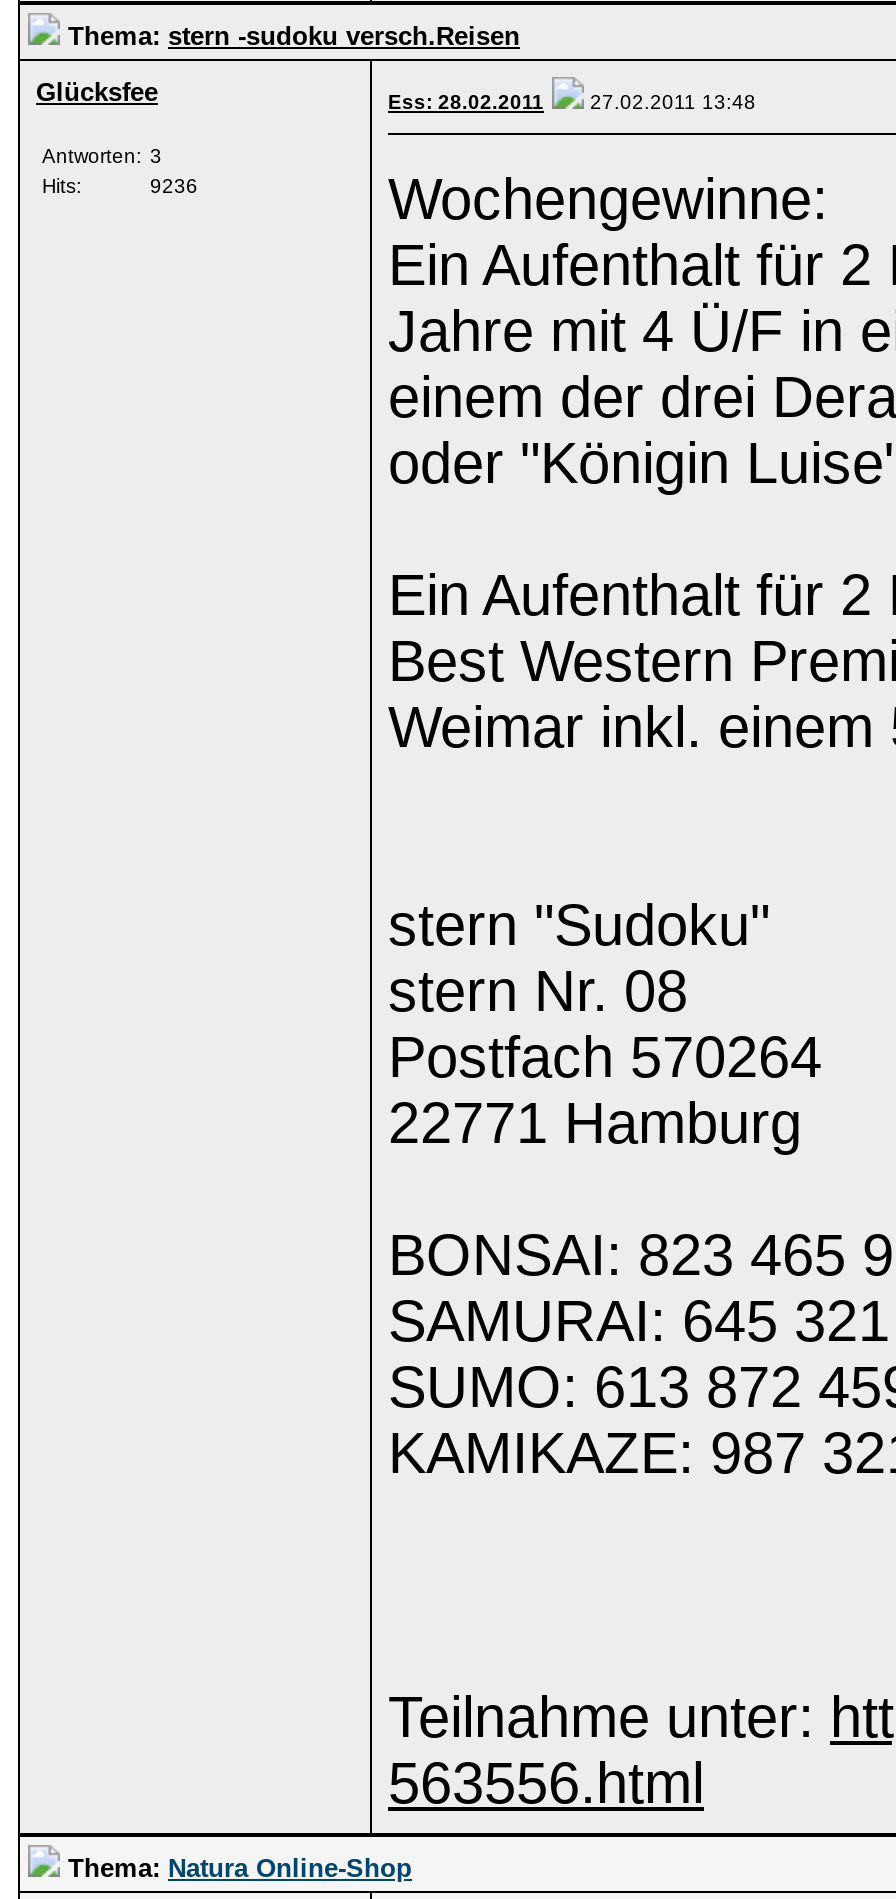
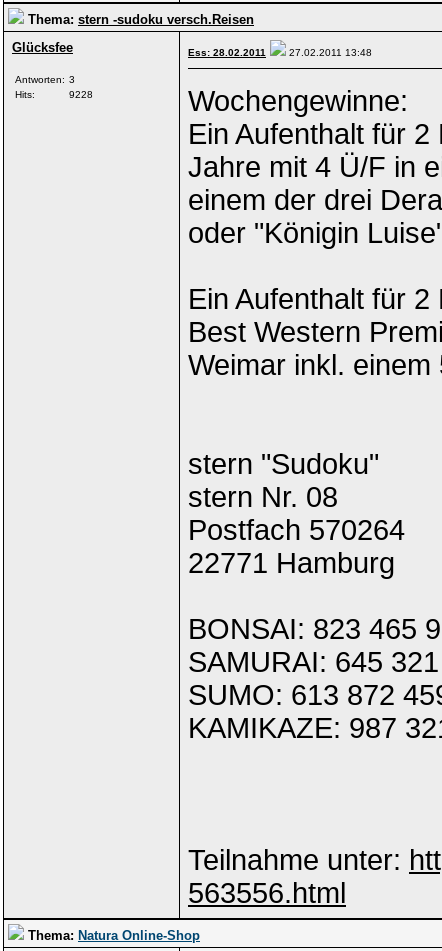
- 9236
+ 9228
